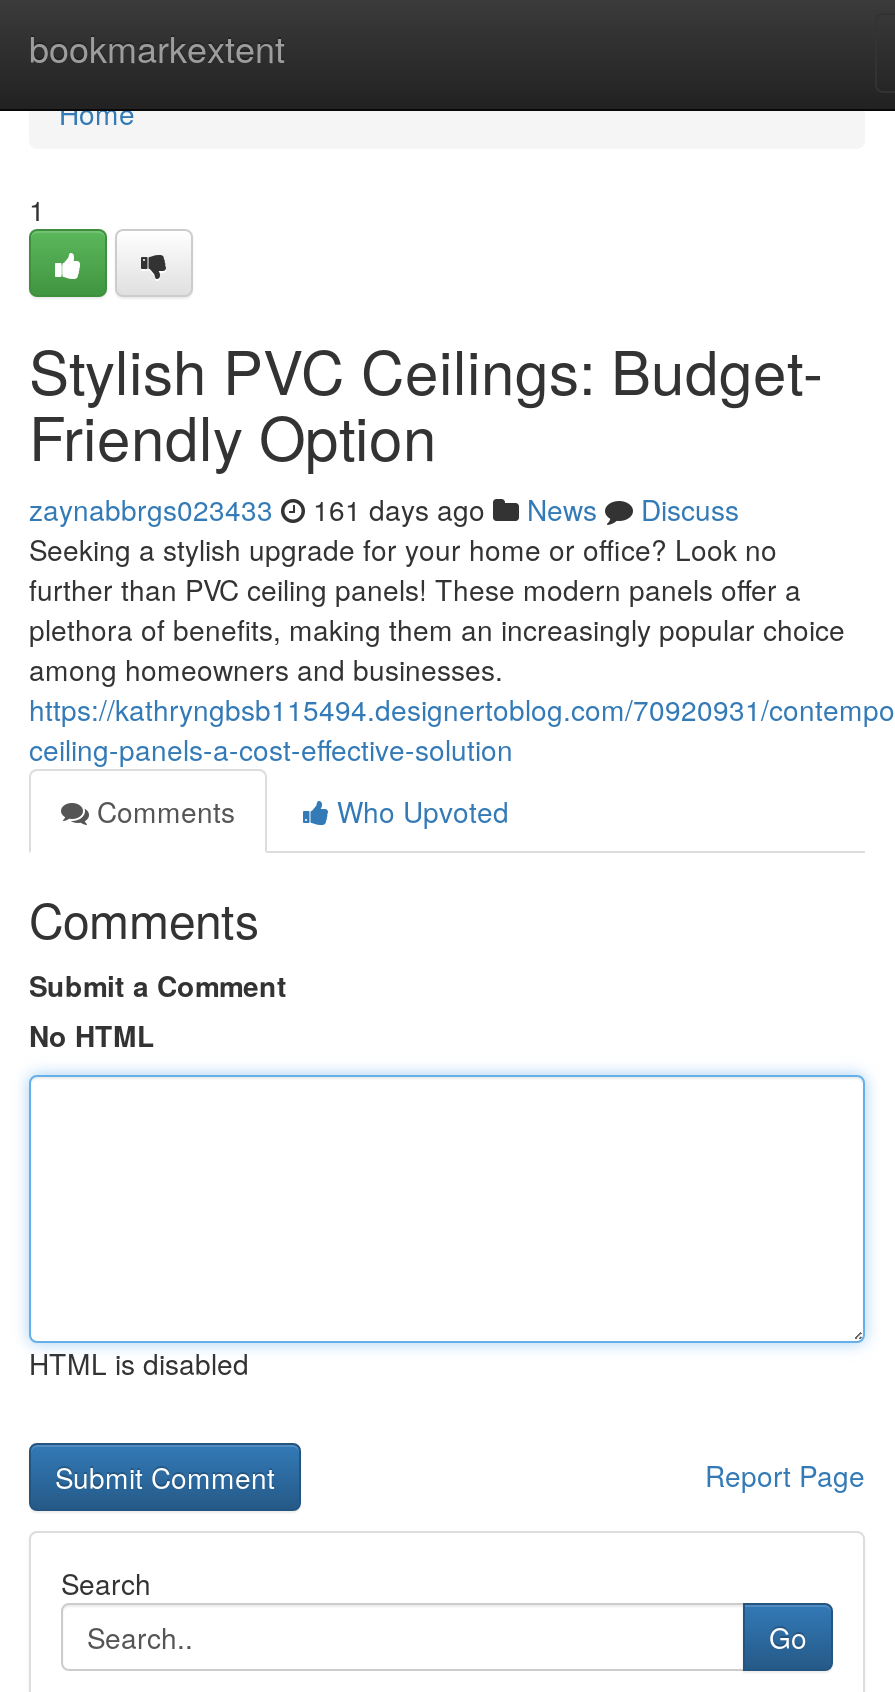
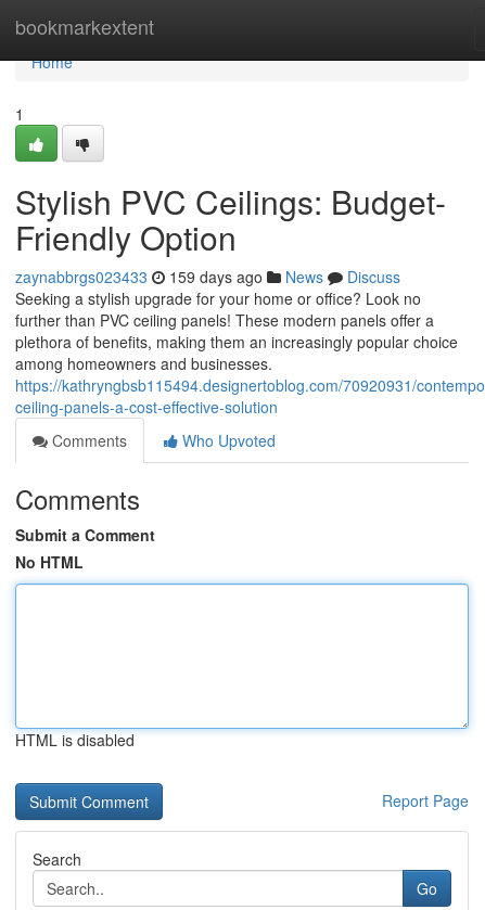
- zaynabbrgs023433 161 days ago News Discuss
+ zaynabbrgs023433 159 days ago News Discuss
